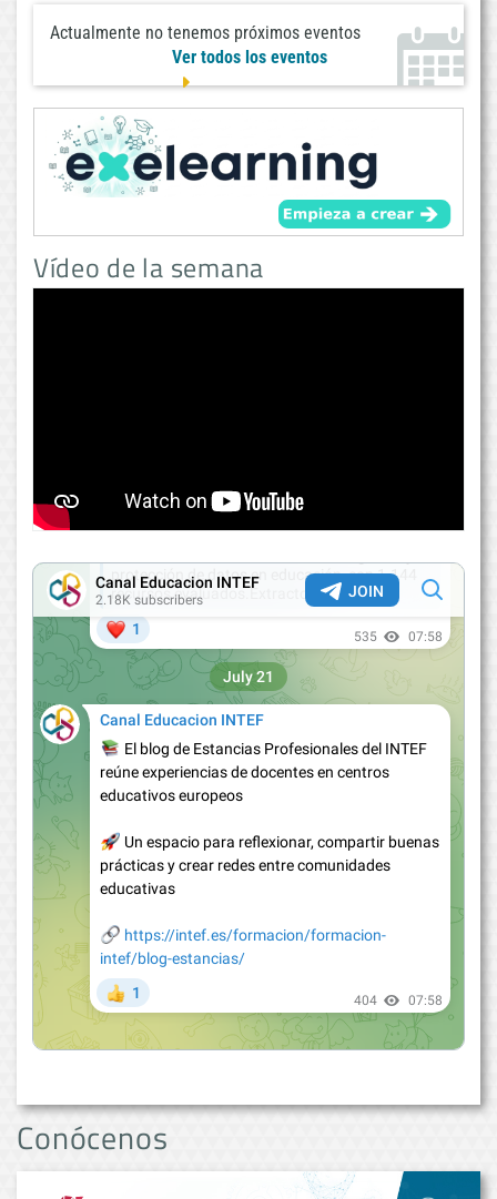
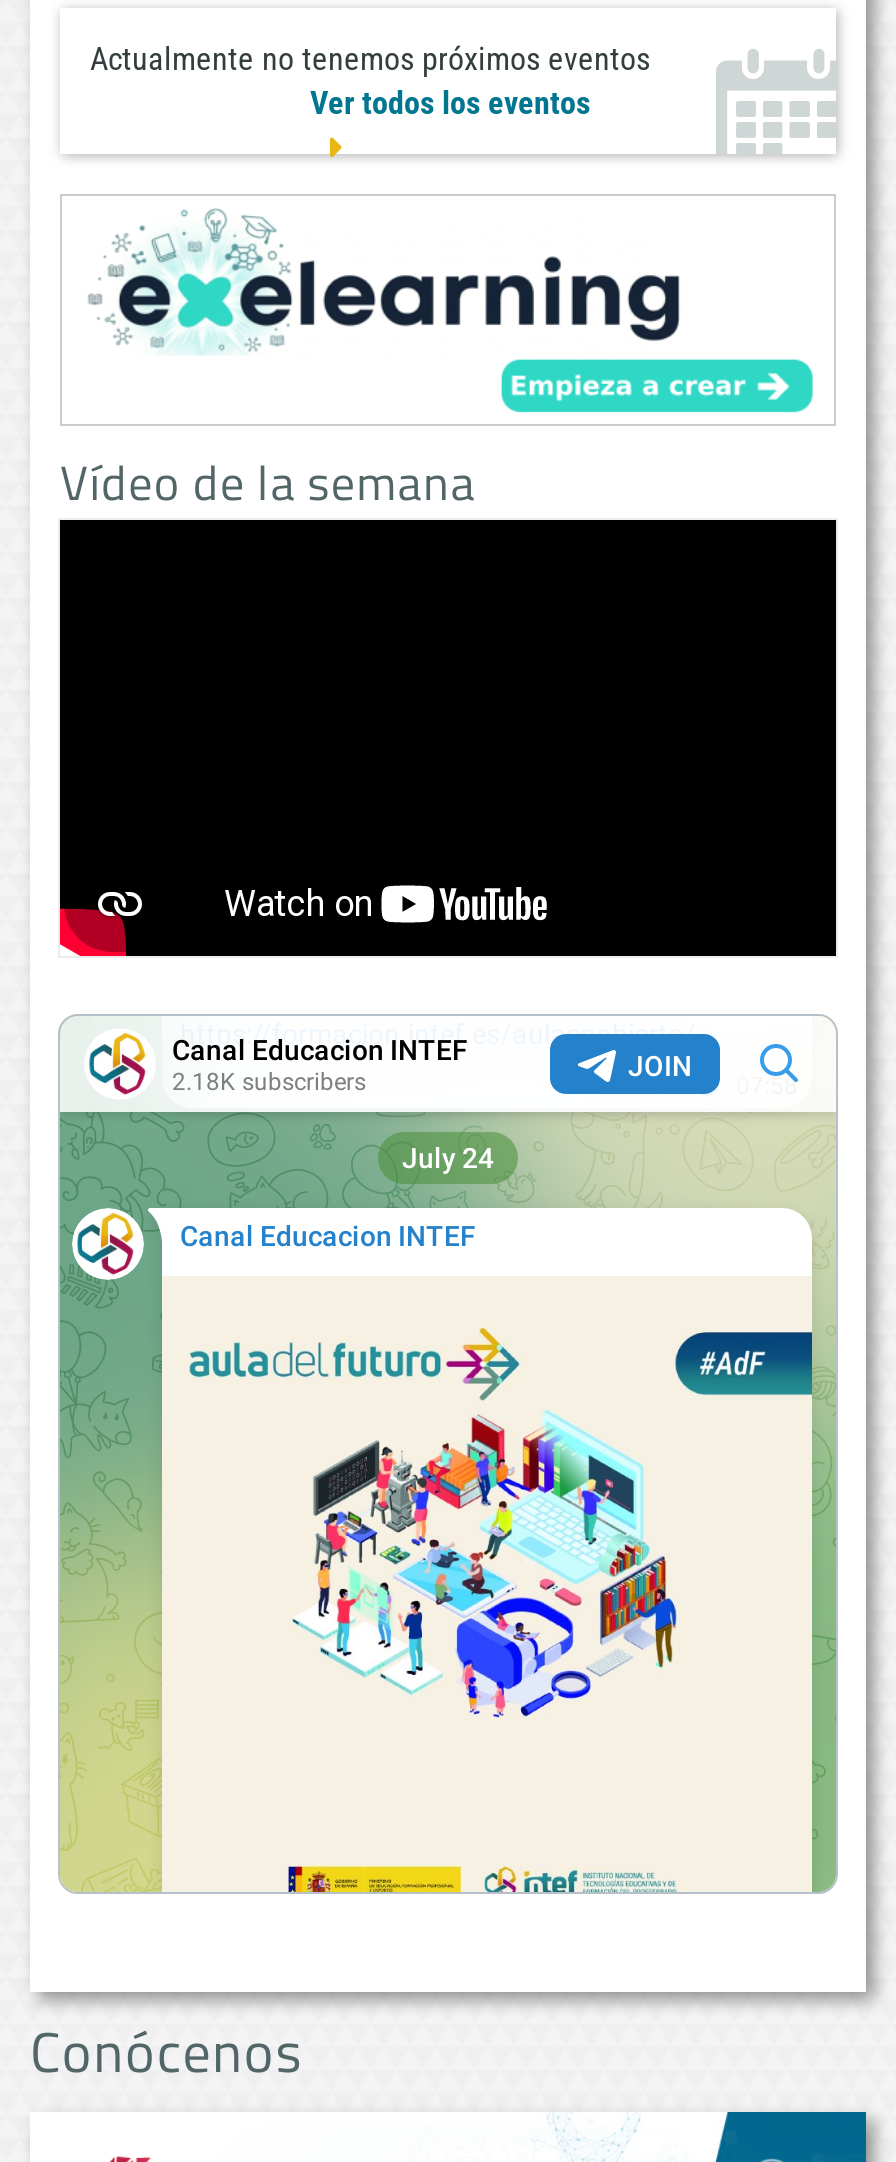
- [image]
+ [image]

- [image]
+ [image]
